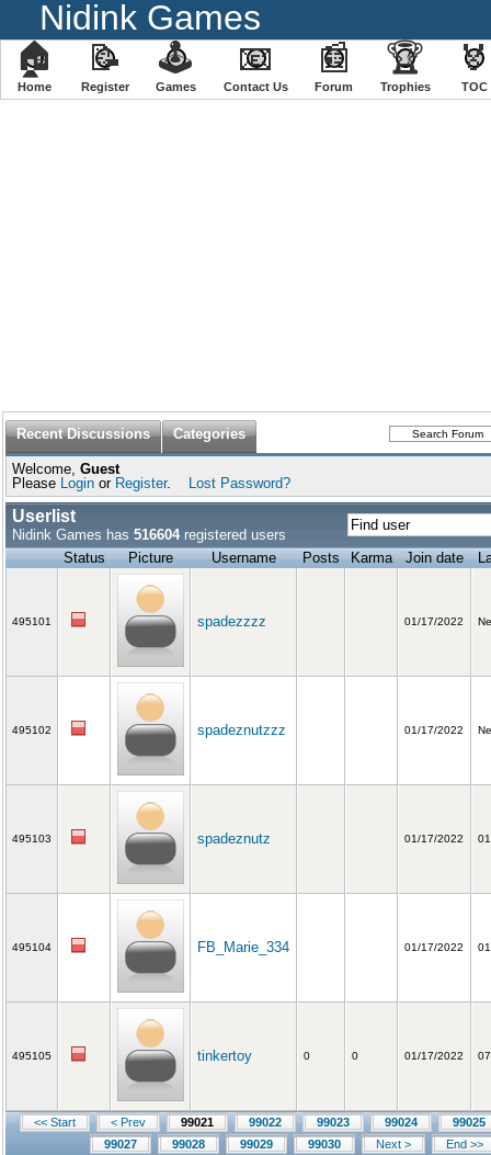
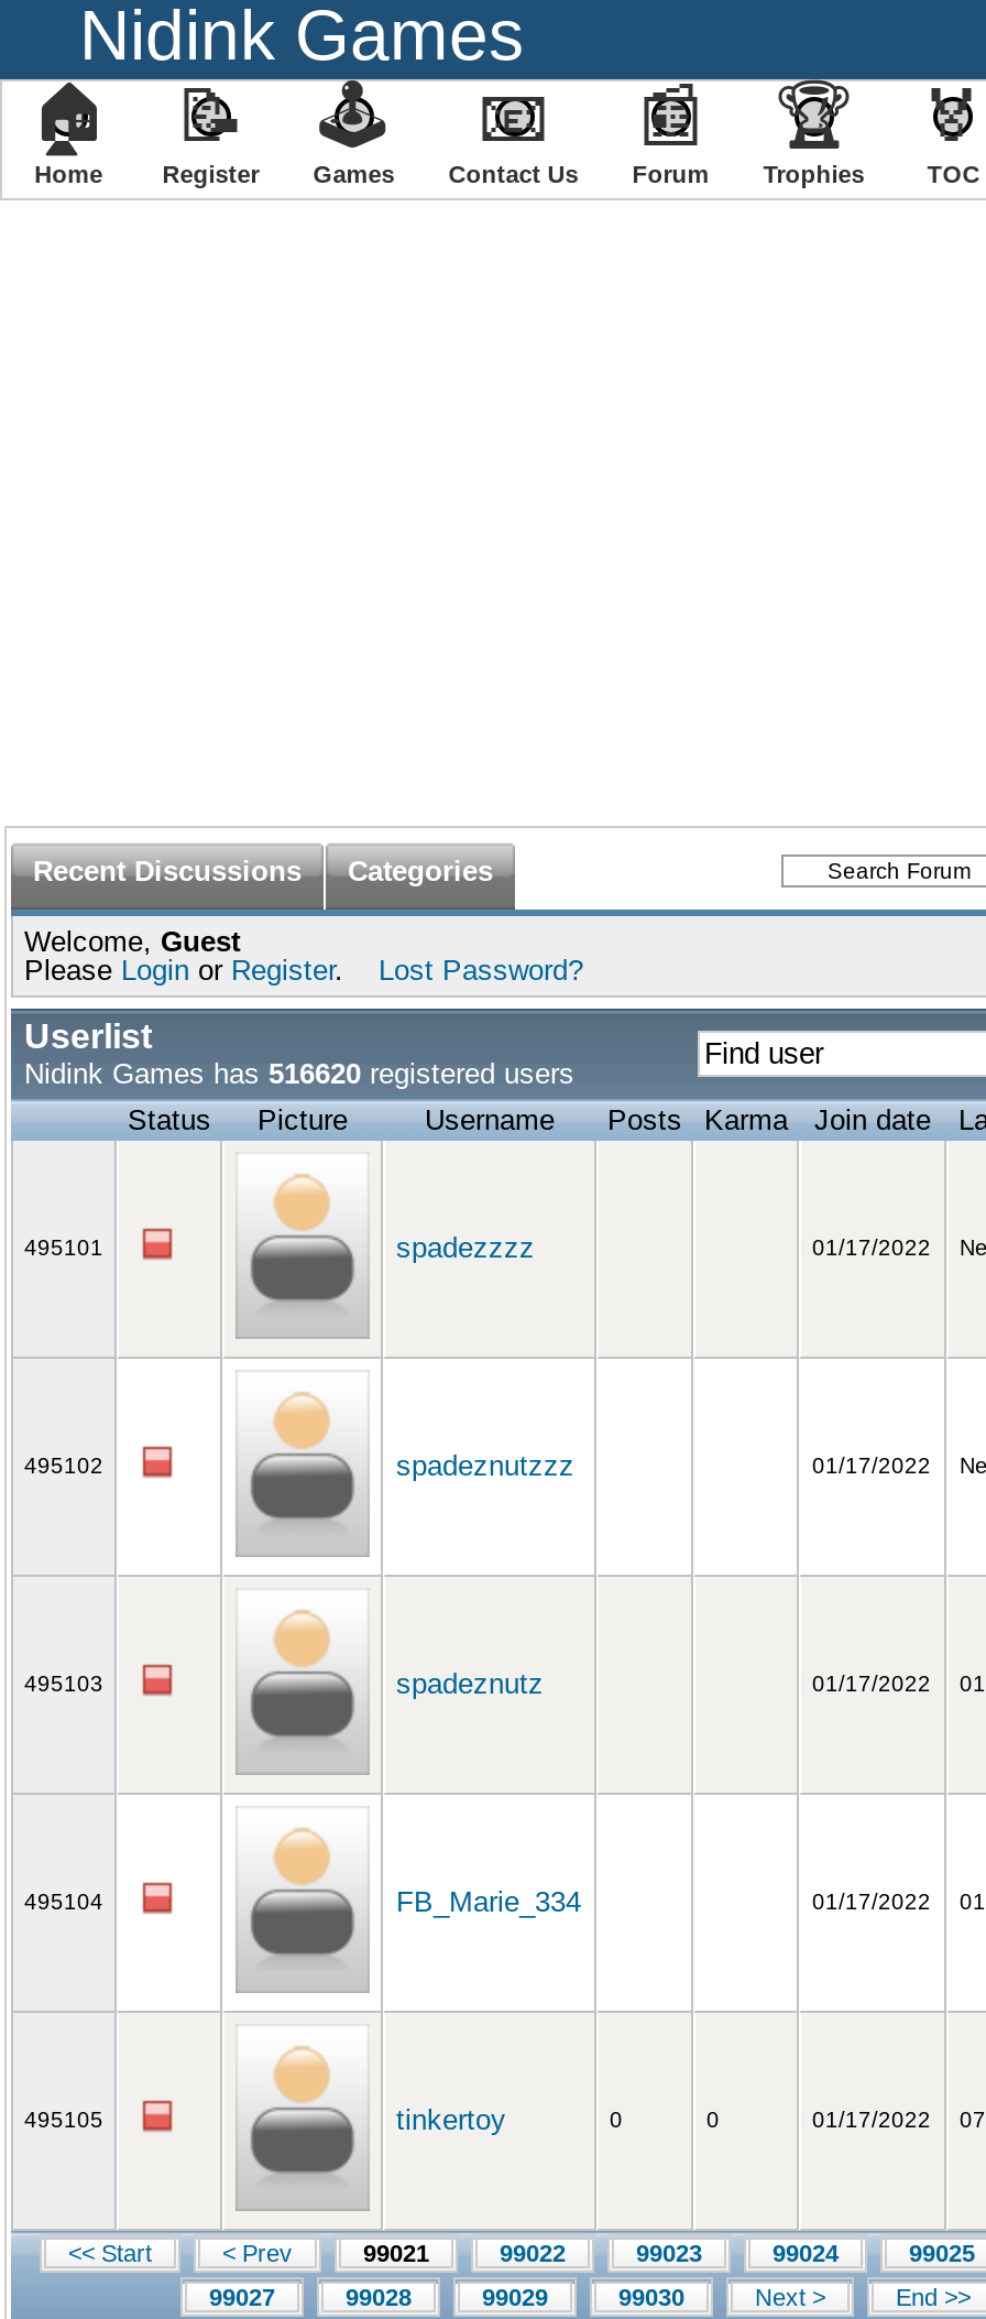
- Nidink Games has 516604 registered users
+ Nidink Games has 516620 registered users
